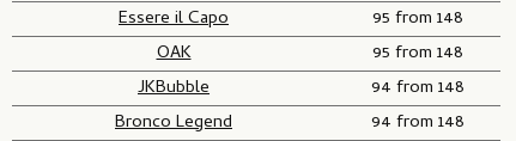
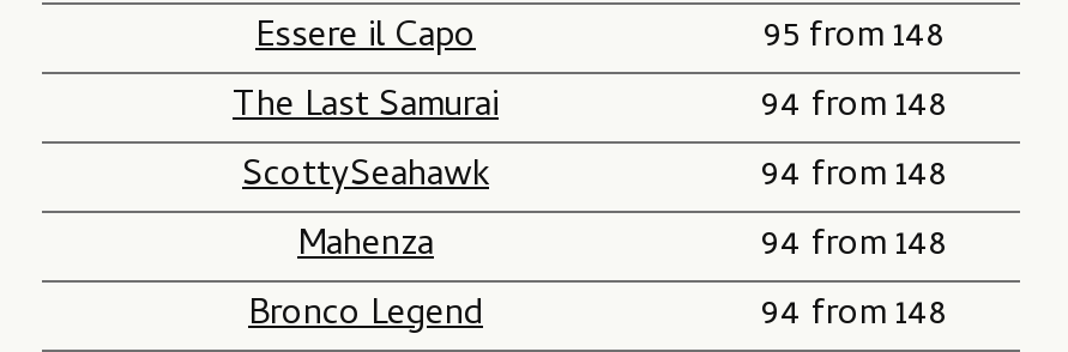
- OAK
- 95 from 148
- JKBubble
+ The Last Samurai
+ 94 from 148
+ ScottySeahawk
+ 94 from 148
+ Mahenza
